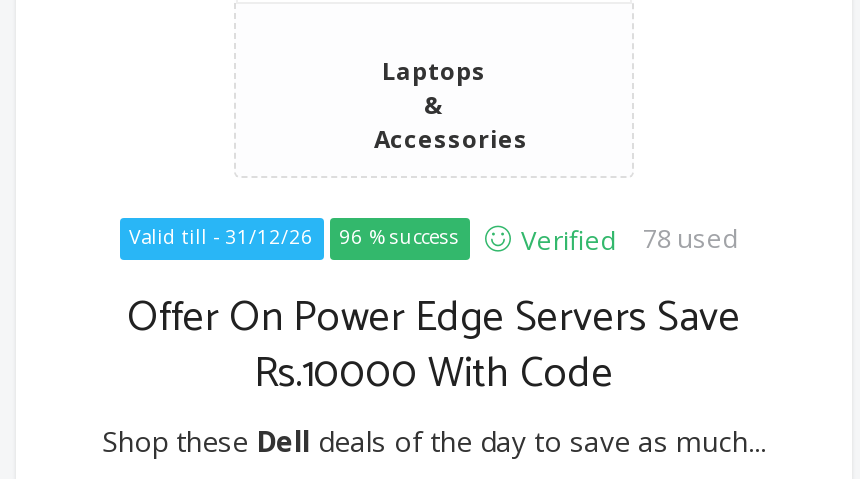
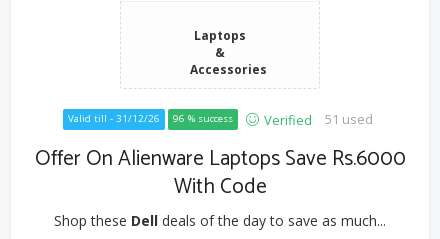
- 78 used
- Offer On Power Edge Servers Save
- Rs.10000 With Code
+ 51 used
+ Offer On Alienware Laptops Save Rs.6000
+ With Code
